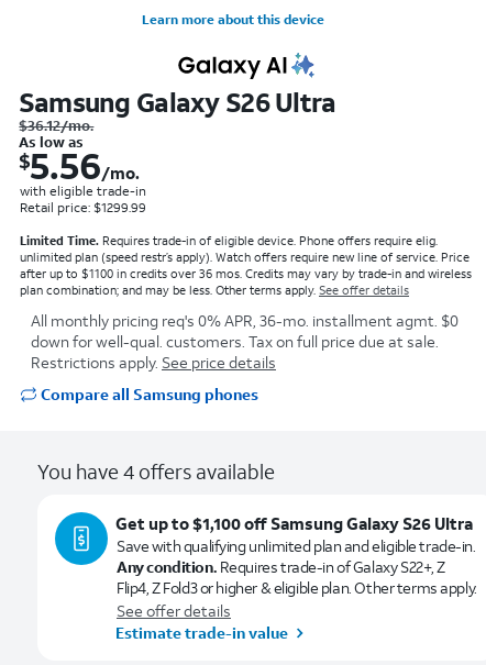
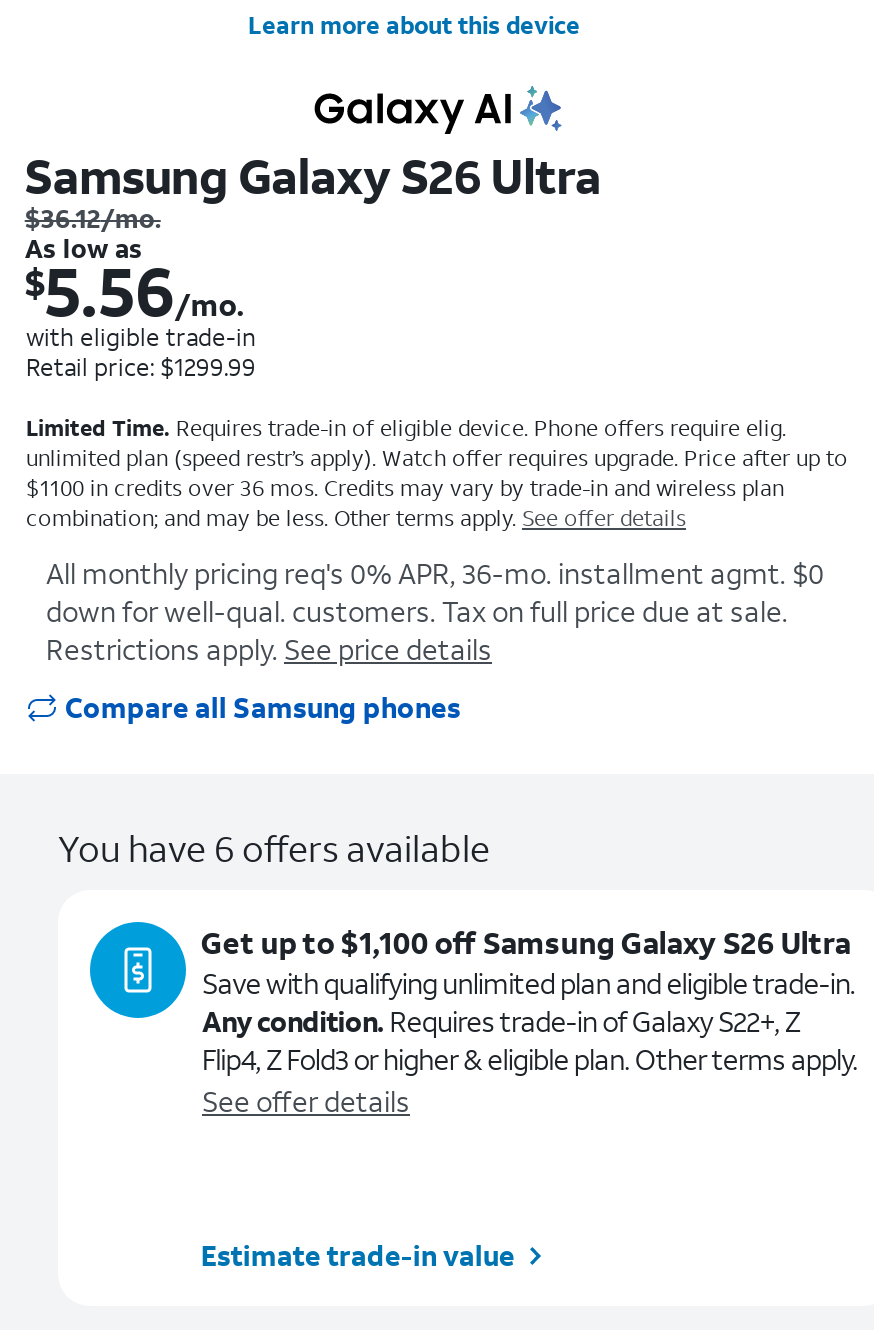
- unlimited plan (speed restr’s apply). Watch offers require new line of service. Price
- after up to $1100 in credits over 36 mos. Credits may vary by trade-in and wireless
- plan combination; and may be less. Other terms apply. See offer details
+ unlimited plan (speed restr’s apply). Watch offer requires upgrade. Price after up to
+ $1100 in credits over 36 mos. Credits may vary by trade-in and wireless plan
+ combination; and may be less. Other terms apply. See offer details

- You have 4 offers available
+ You have 6 offers available
